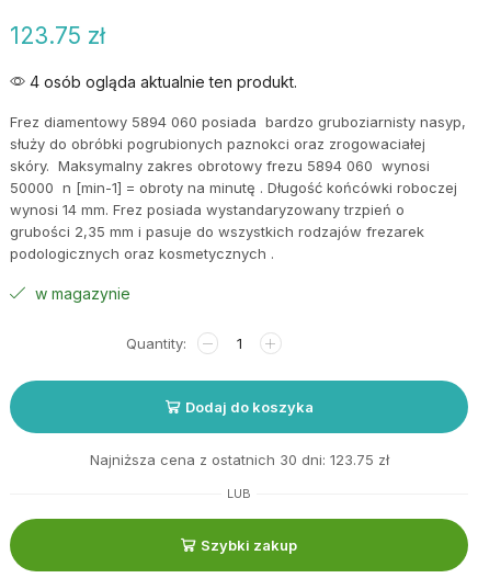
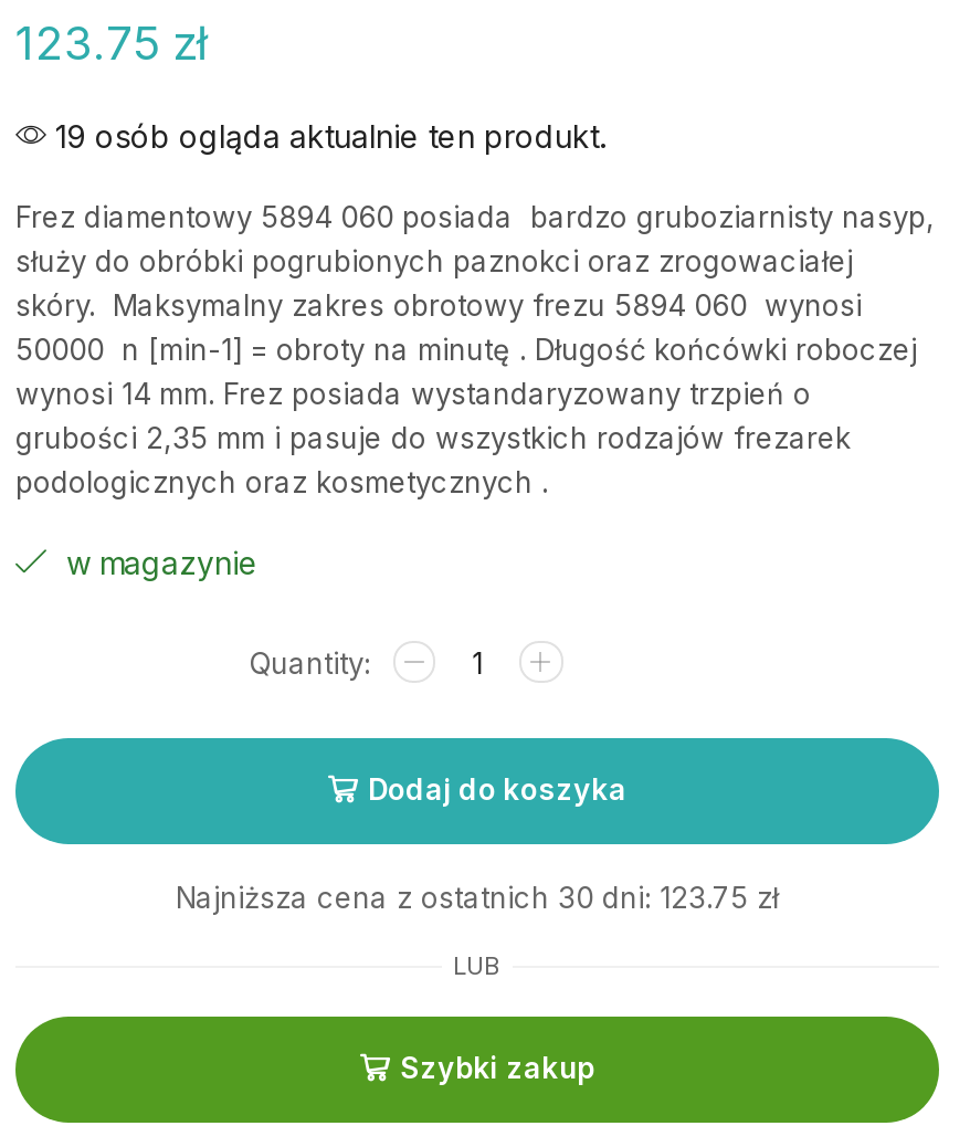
- 4 osób ogląda aktualnie ten produkt.
+ 19 osób ogląda aktualnie ten produkt.
